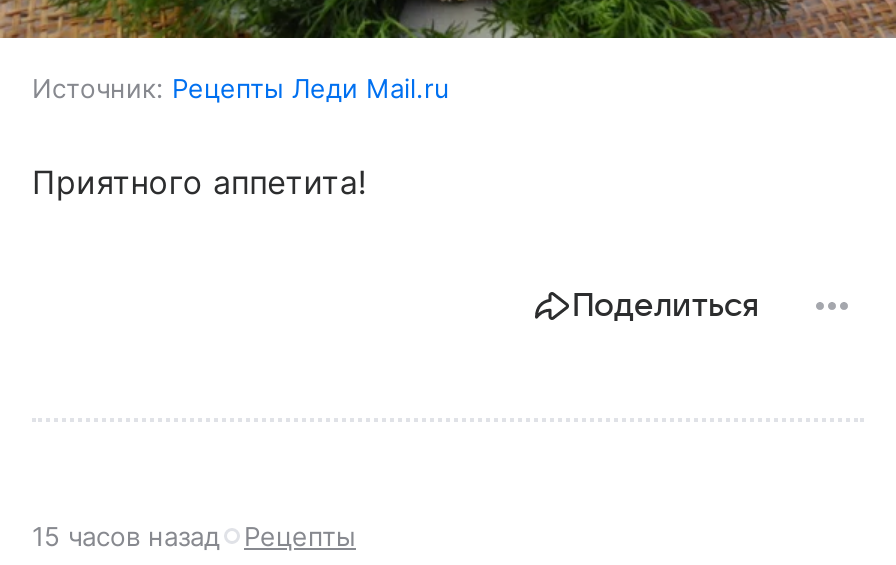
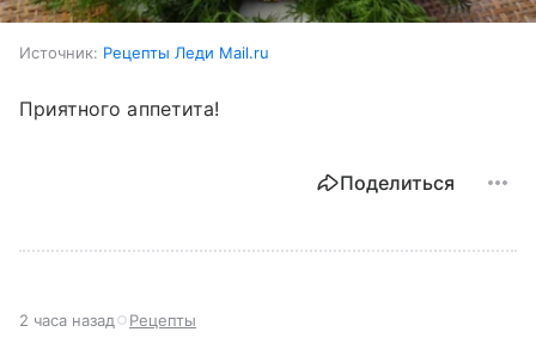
- 15 часов назад Рецепты
+ 2 часа назад Рецепты
